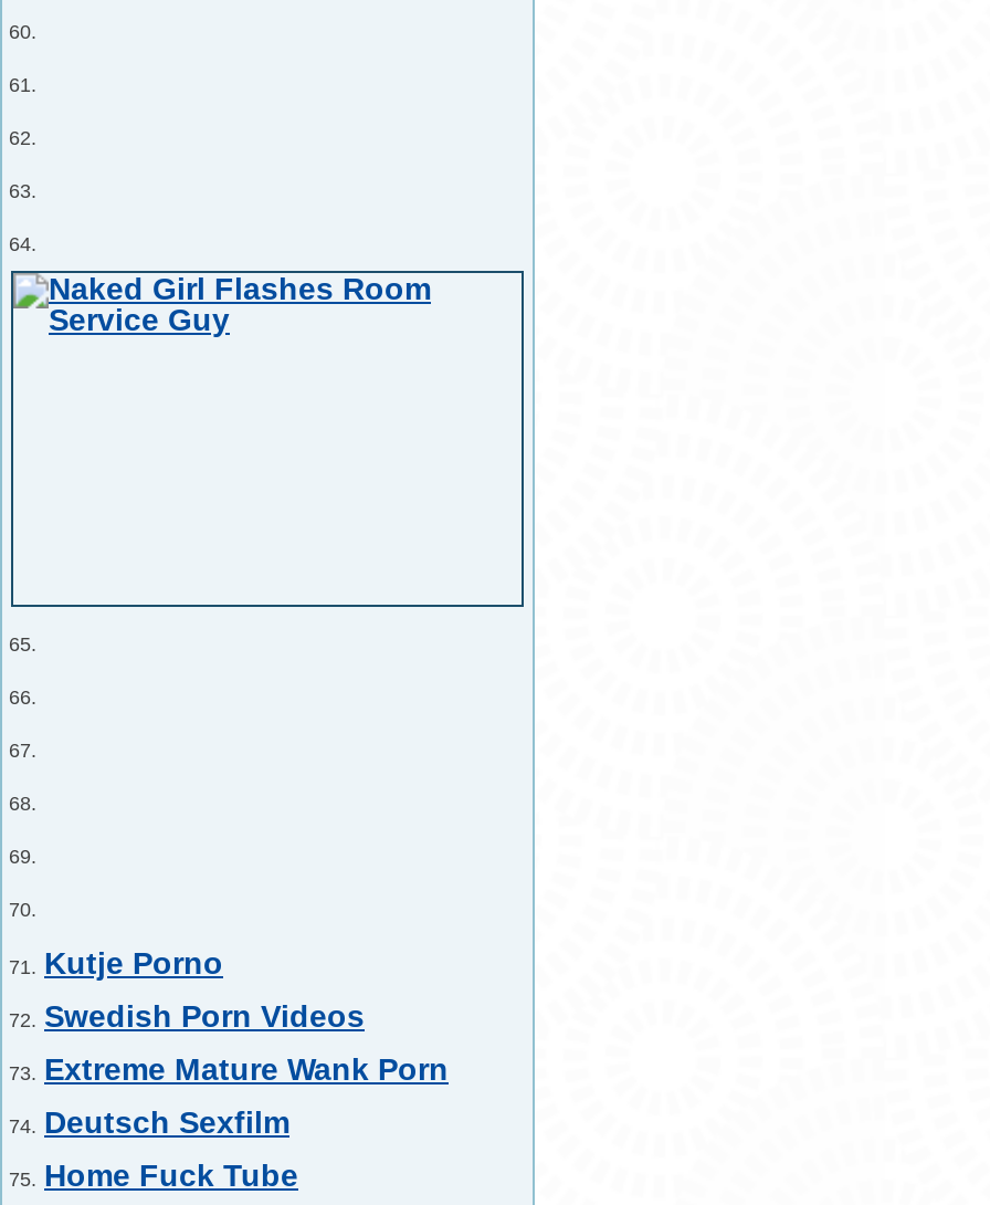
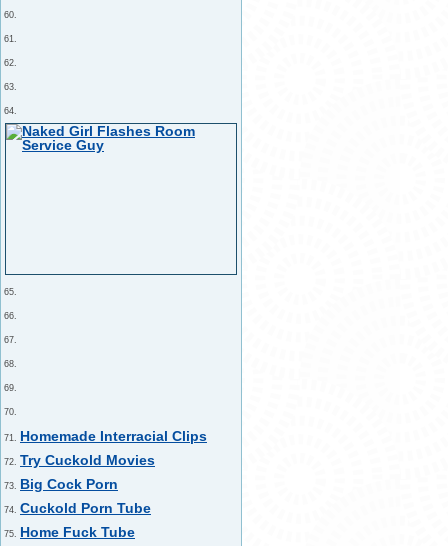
- 71. Kutje Porno
+ 71. Homemade Interracial Clips

- 72. Swedish Porn Videos
+ 72. Try Cuckold Movies

- 73. Extreme Mature Wank Porn
+ 73. Big Cock Porn

- 74. Deutsch Sexfilm
+ 74. Cuckold Porn Tube
